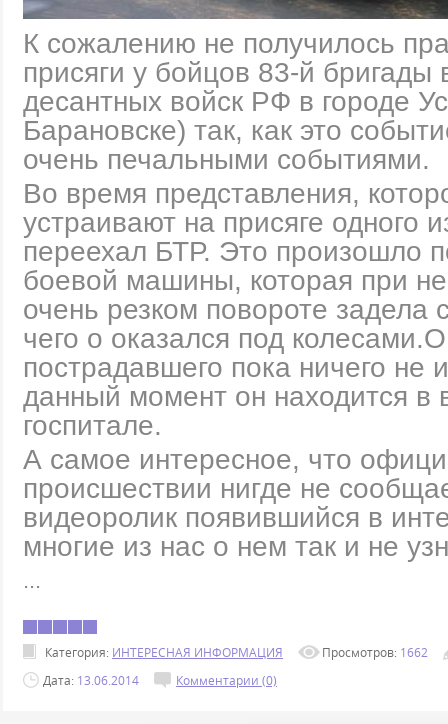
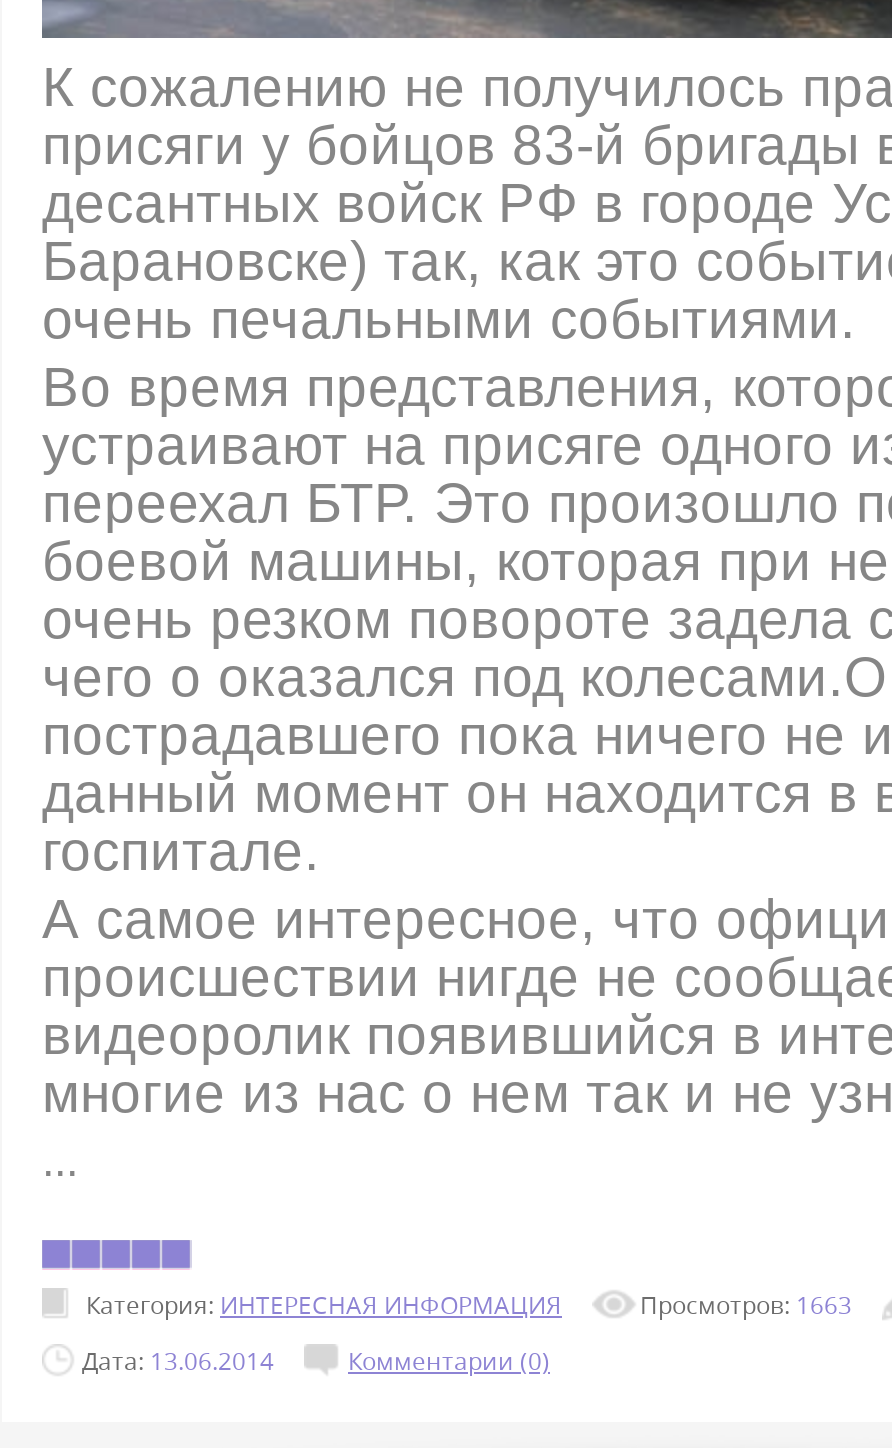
- Просмотров: 1662
+ Просмотров: 1663
